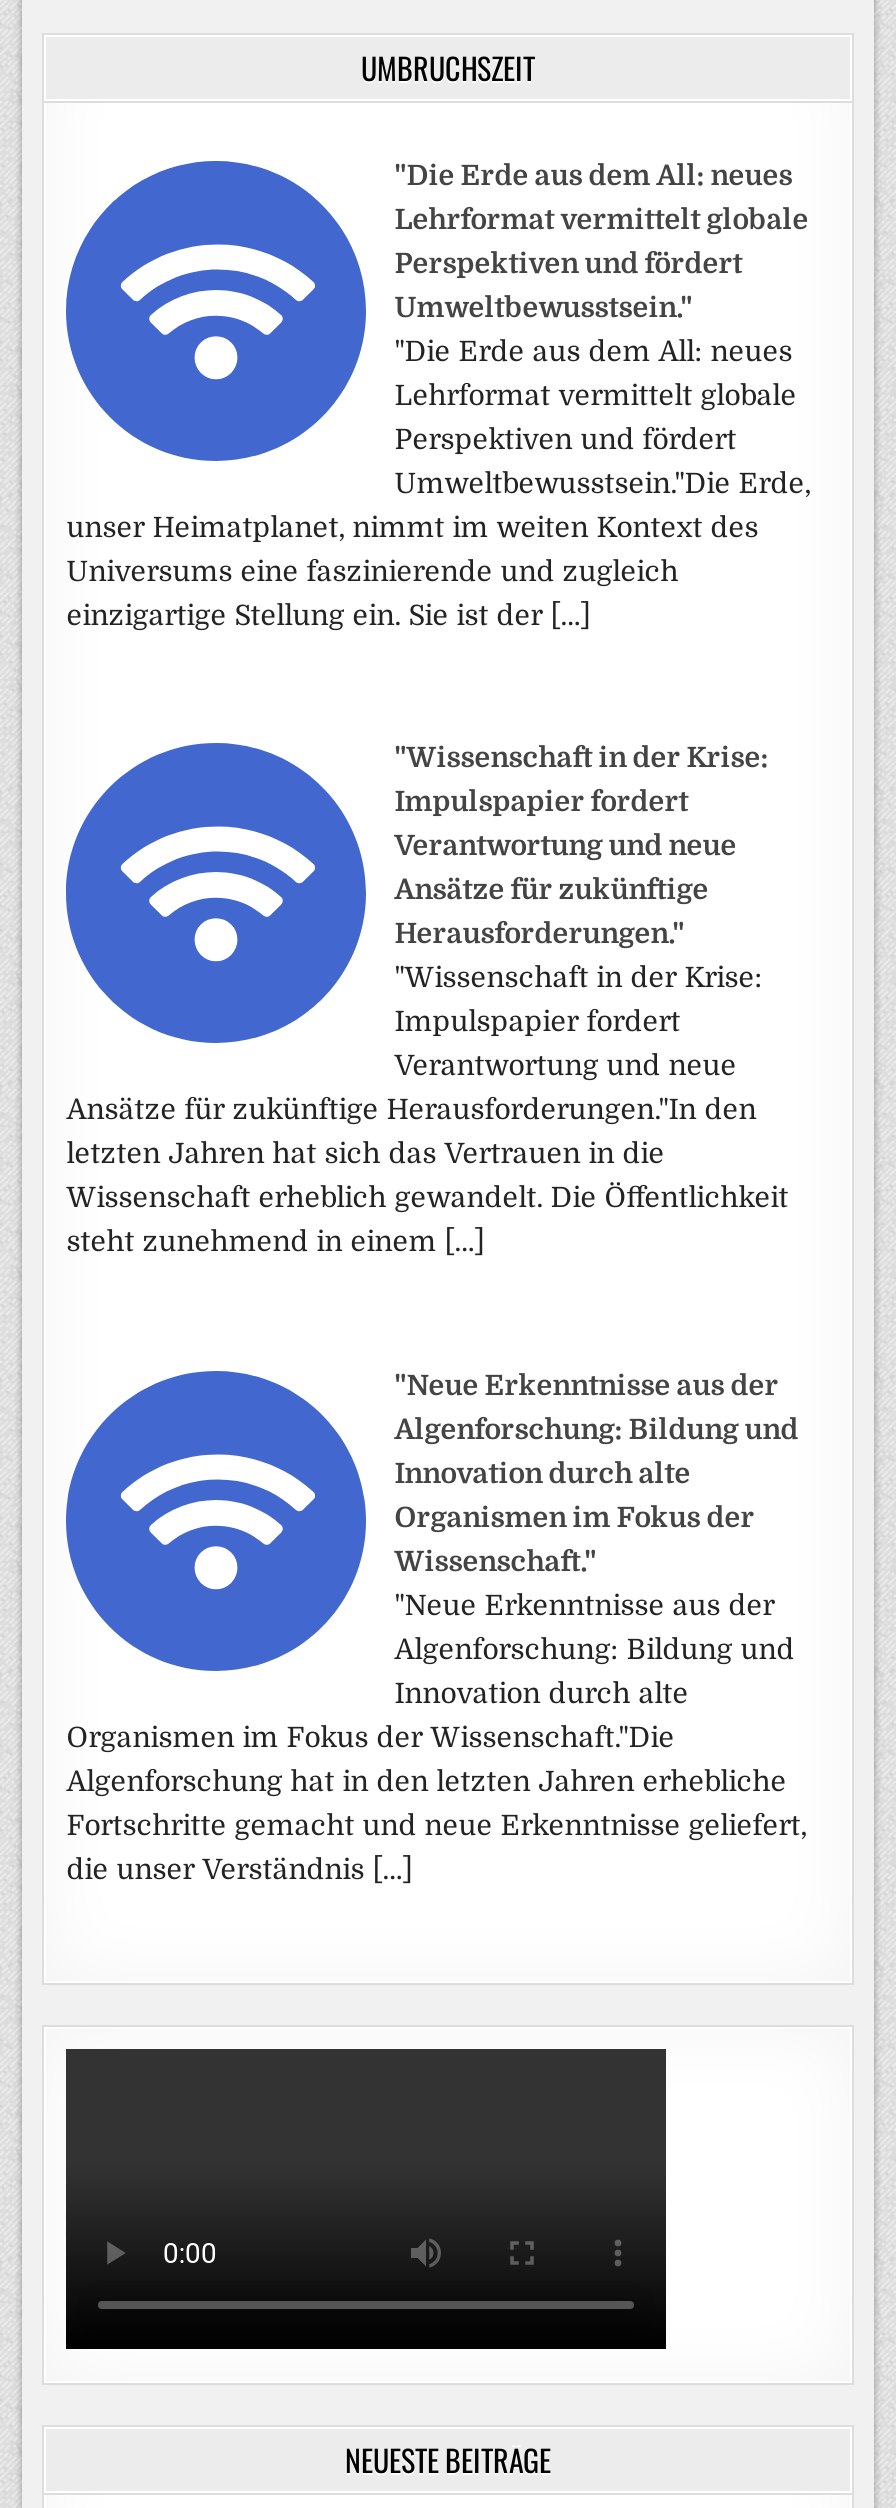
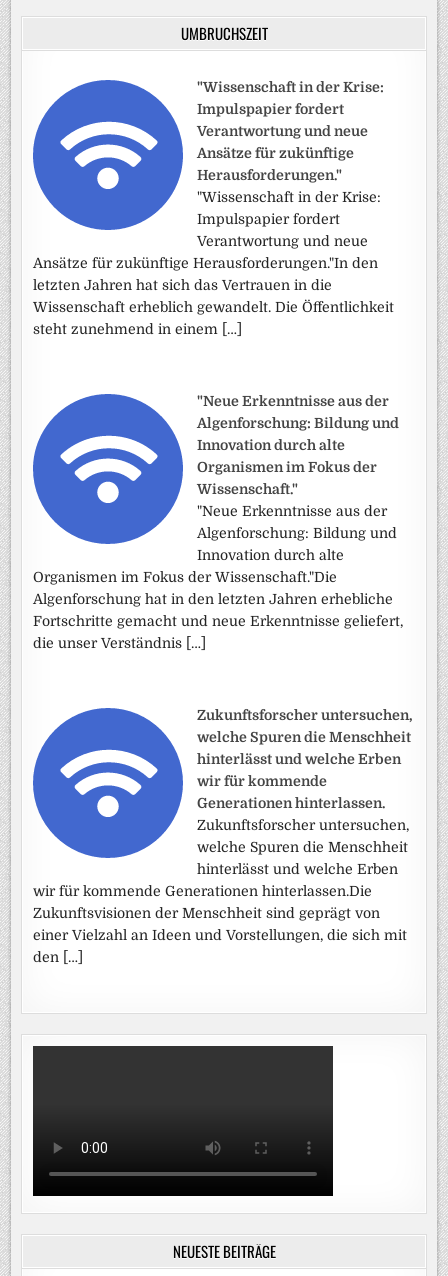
- "Die Erde aus dem All: neues
- Lehrformat vermittelt globale
- Perspektiven und fördert
- Umweltbewusstsein."
- "Die Erde aus dem All: neues
- Lehrformat vermittelt globale
- Perspektiven und fördert
- Umweltbewusstsein."Die Erde,
- unser Heimatplanet, nimmt im weiten Kontext des
- Universums eine faszinierende und zugleich
- einzigartige Stellung ein. Sie ist der […]

moved up: "Wissenschaft in der Krise: | Impulspapier fordert | Verantwortung und neue | ... | Fortschritte gemacht und neue Erkenntnisse geliefert, | die unser Verständnis […]

+ Zukunftsforscher untersuchen,
+ welche Spuren die Menschheit
+ hinterlässt und welche Erben
+ wir für kommende
+ Generationen hinterlassen.
+ Zukunftsforscher untersuchen,
+ welche Spuren die Menschheit
+ hinterlässt und welche Erben
+ wir für kommende Generationen hinterlassen.Die
+ Zukunftsvisionen der Menschheit sind geprägt von
+ einer Vielzahl an Ideen und Vorstellungen, die sich mit
+ den […]
